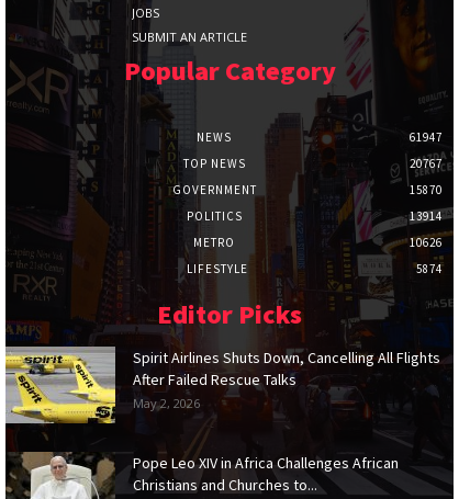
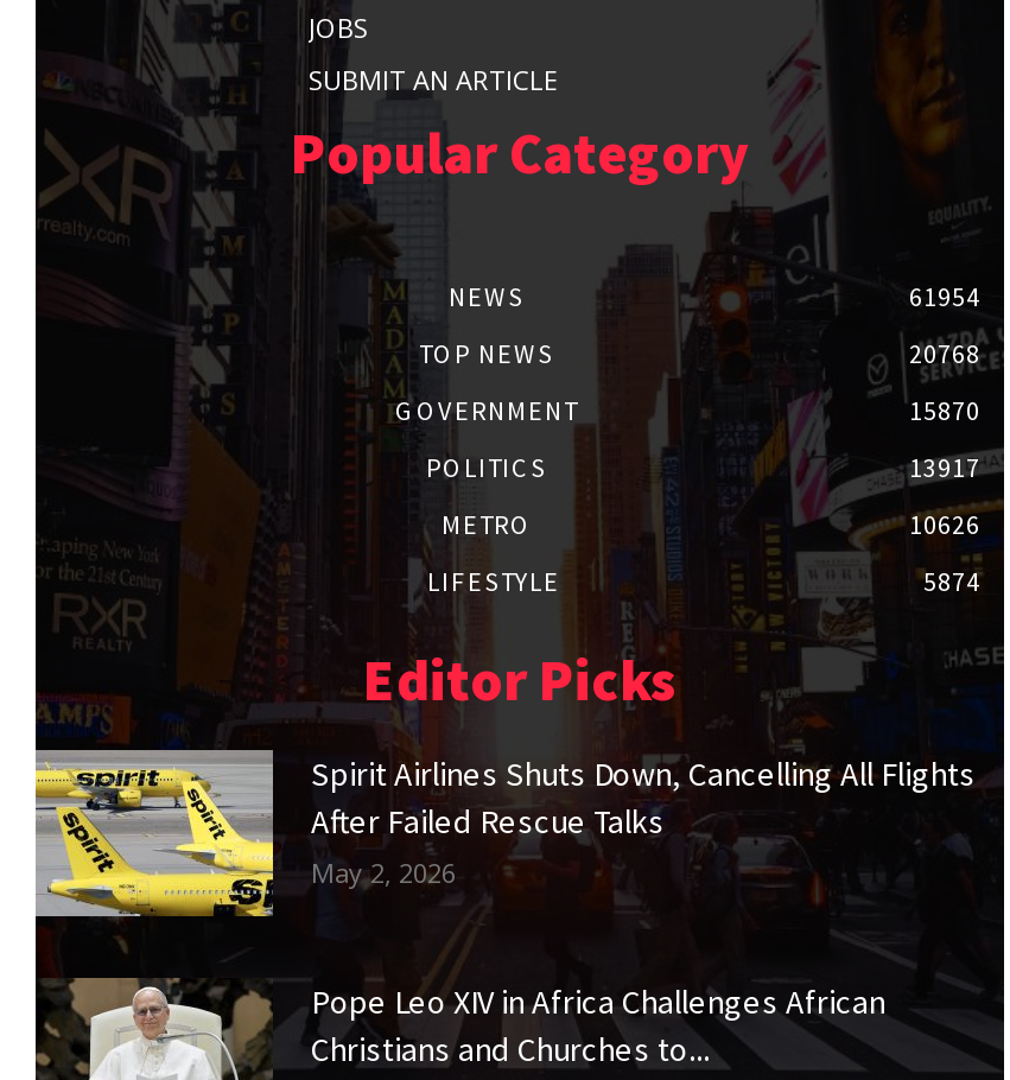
- 61947
+ 61954

- 20767
+ 20768

- 13914
+ 13917
